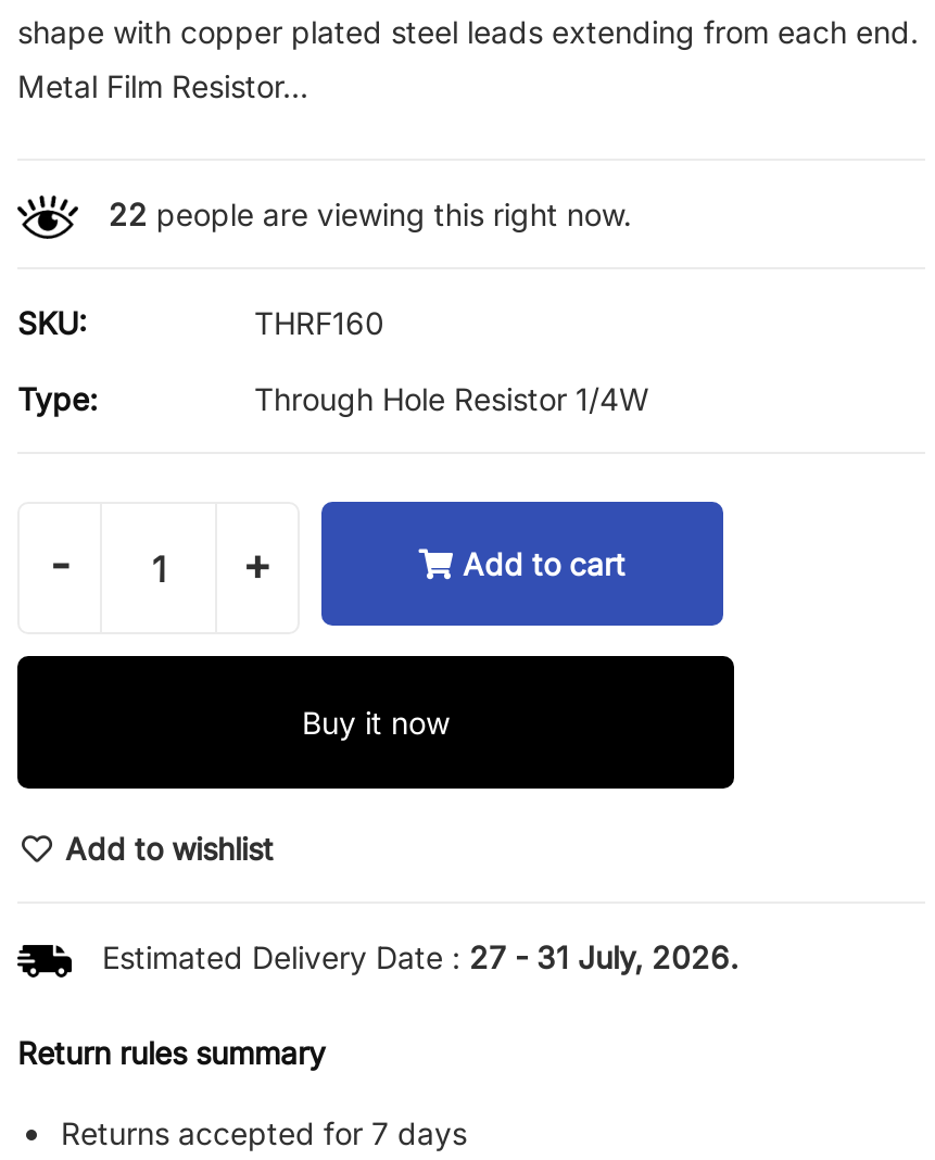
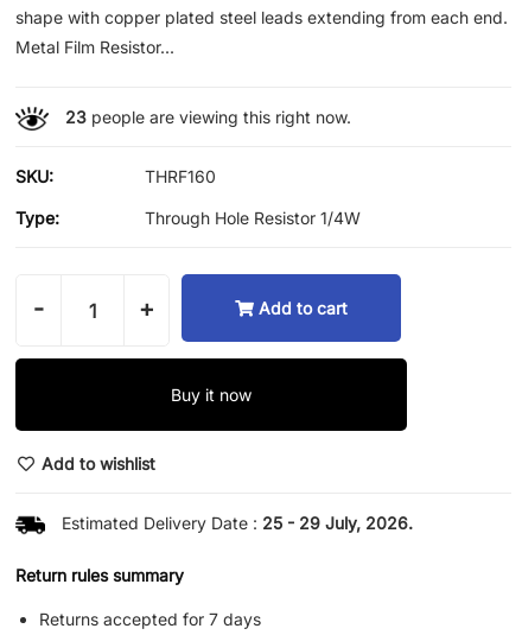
- 22 people are viewing this right now.
+ 23 people are viewing this right now.

- Estimated Delivery Date : 27 - 31 July, 2026.
+ Estimated Delivery Date : 25 - 29 July, 2026.
